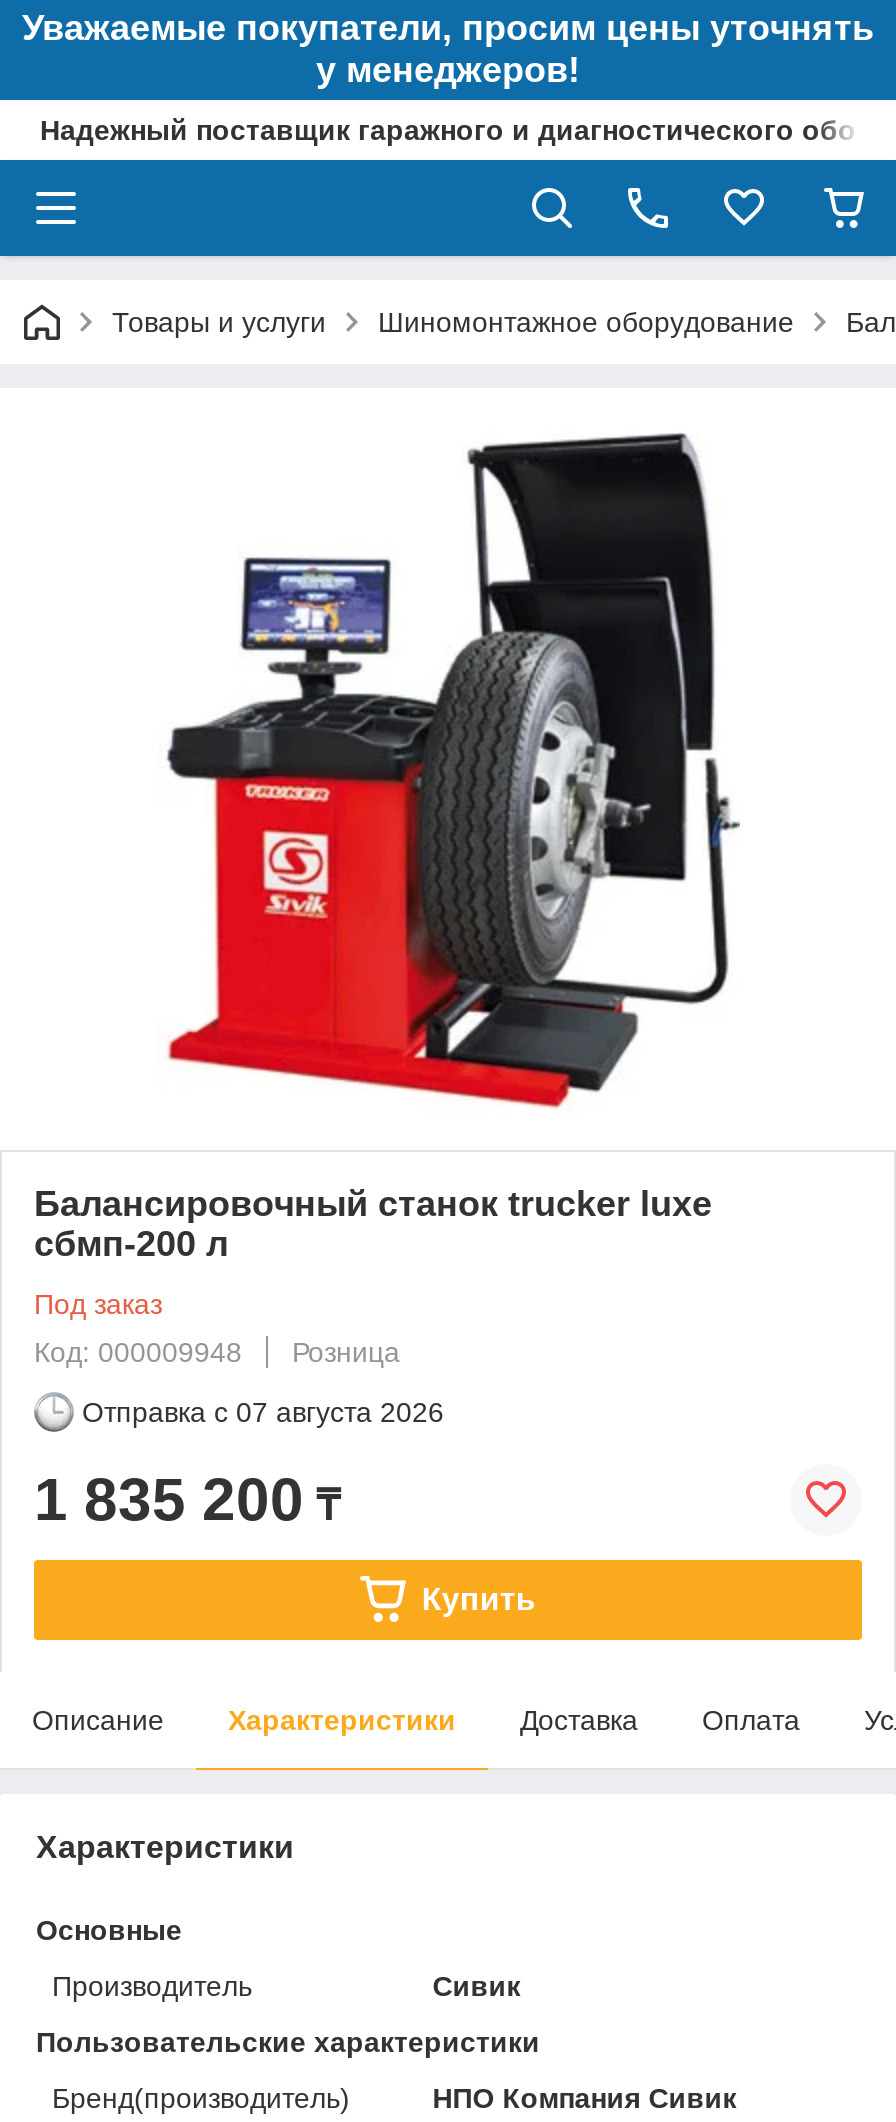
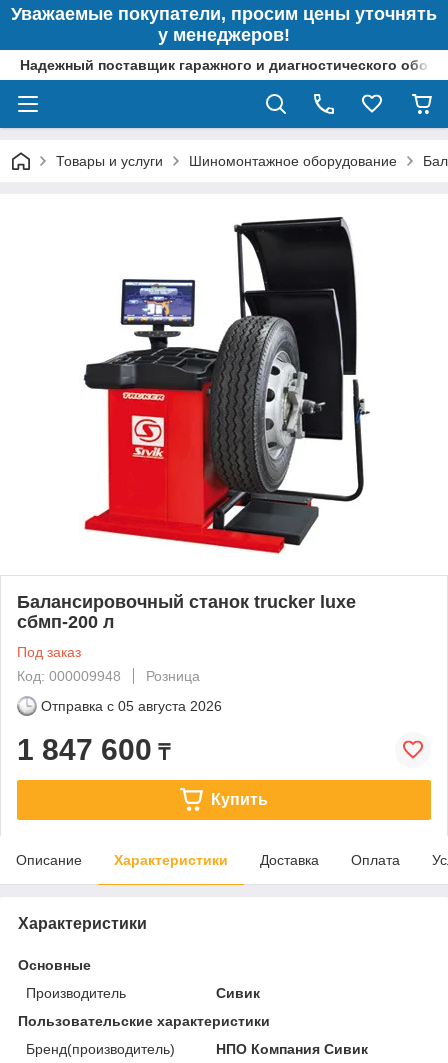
- Отправка с 07 августа 2026
+ Отправка с 05 августа 2026

- 1 835 200 ₸
+ 1 847 600 ₸
